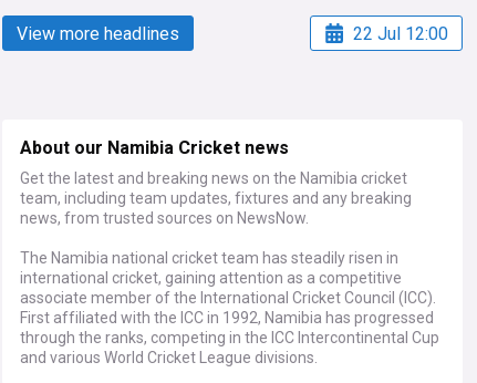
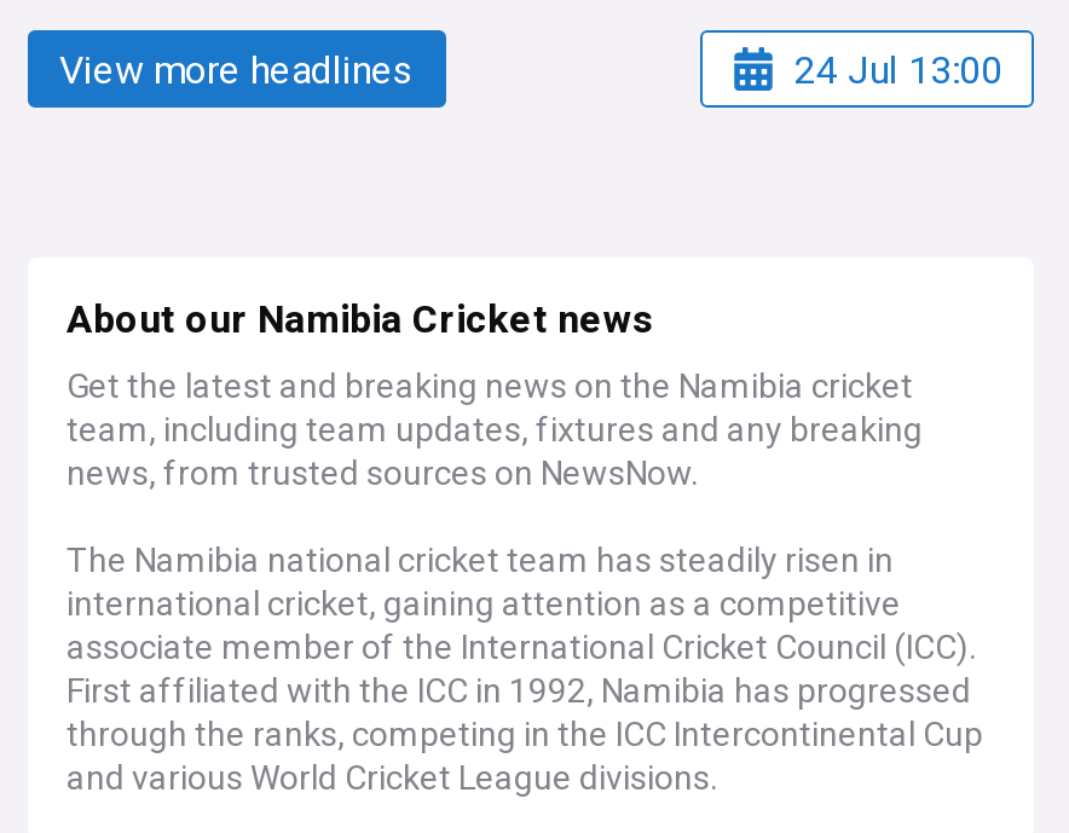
- 22 Jul 12:00
+ 24 Jul 13:00
